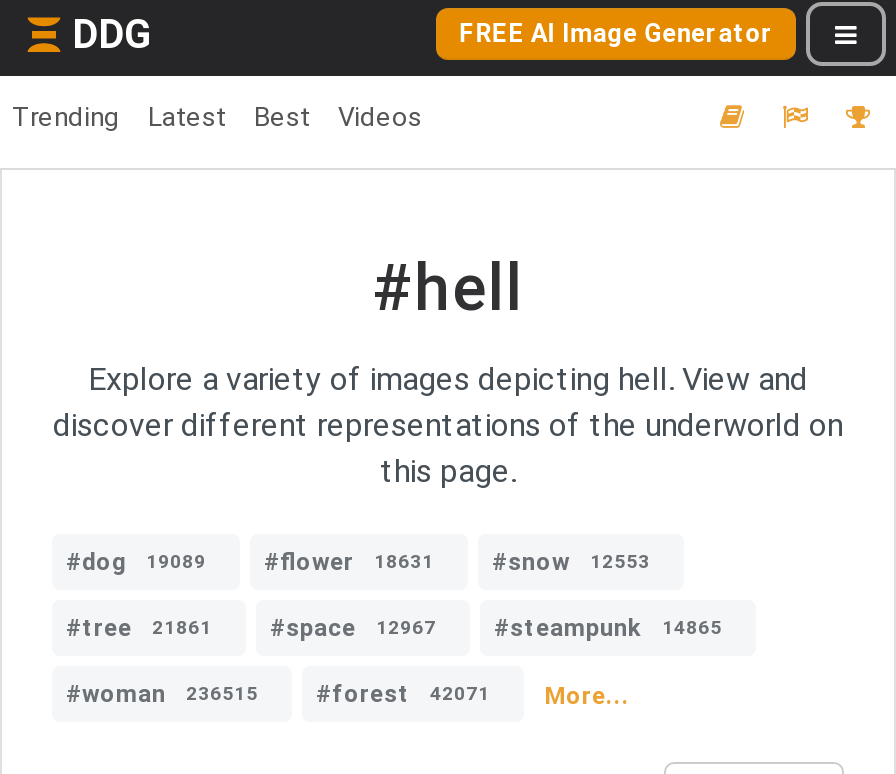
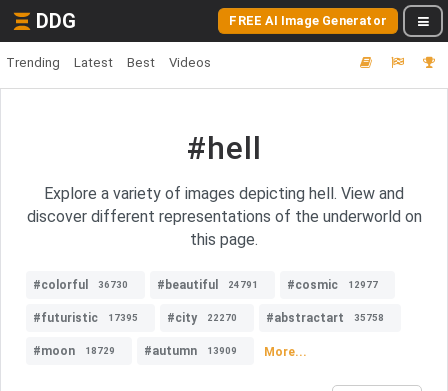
- #dog
- 19089
- #flower
- 18631
- #snow
- 12553
+ #colorful
+ 36730
+ #beautiful
+ 24791
+ #cosmic
+ 12977

- #tree
- 21861
- #space
- 12967
- #steampunk
- 14865
+ #futuristic
+ 17395
+ #city
+ 22270
+ #abstractart
+ 35758

- #woman
- 236515
- #forest
- 42071
+ #moon
+ 18729
+ #autumn
+ 13909
